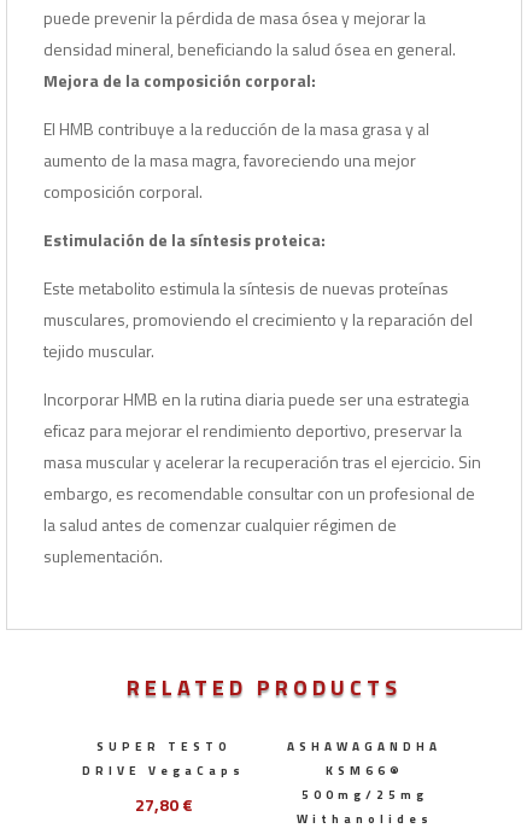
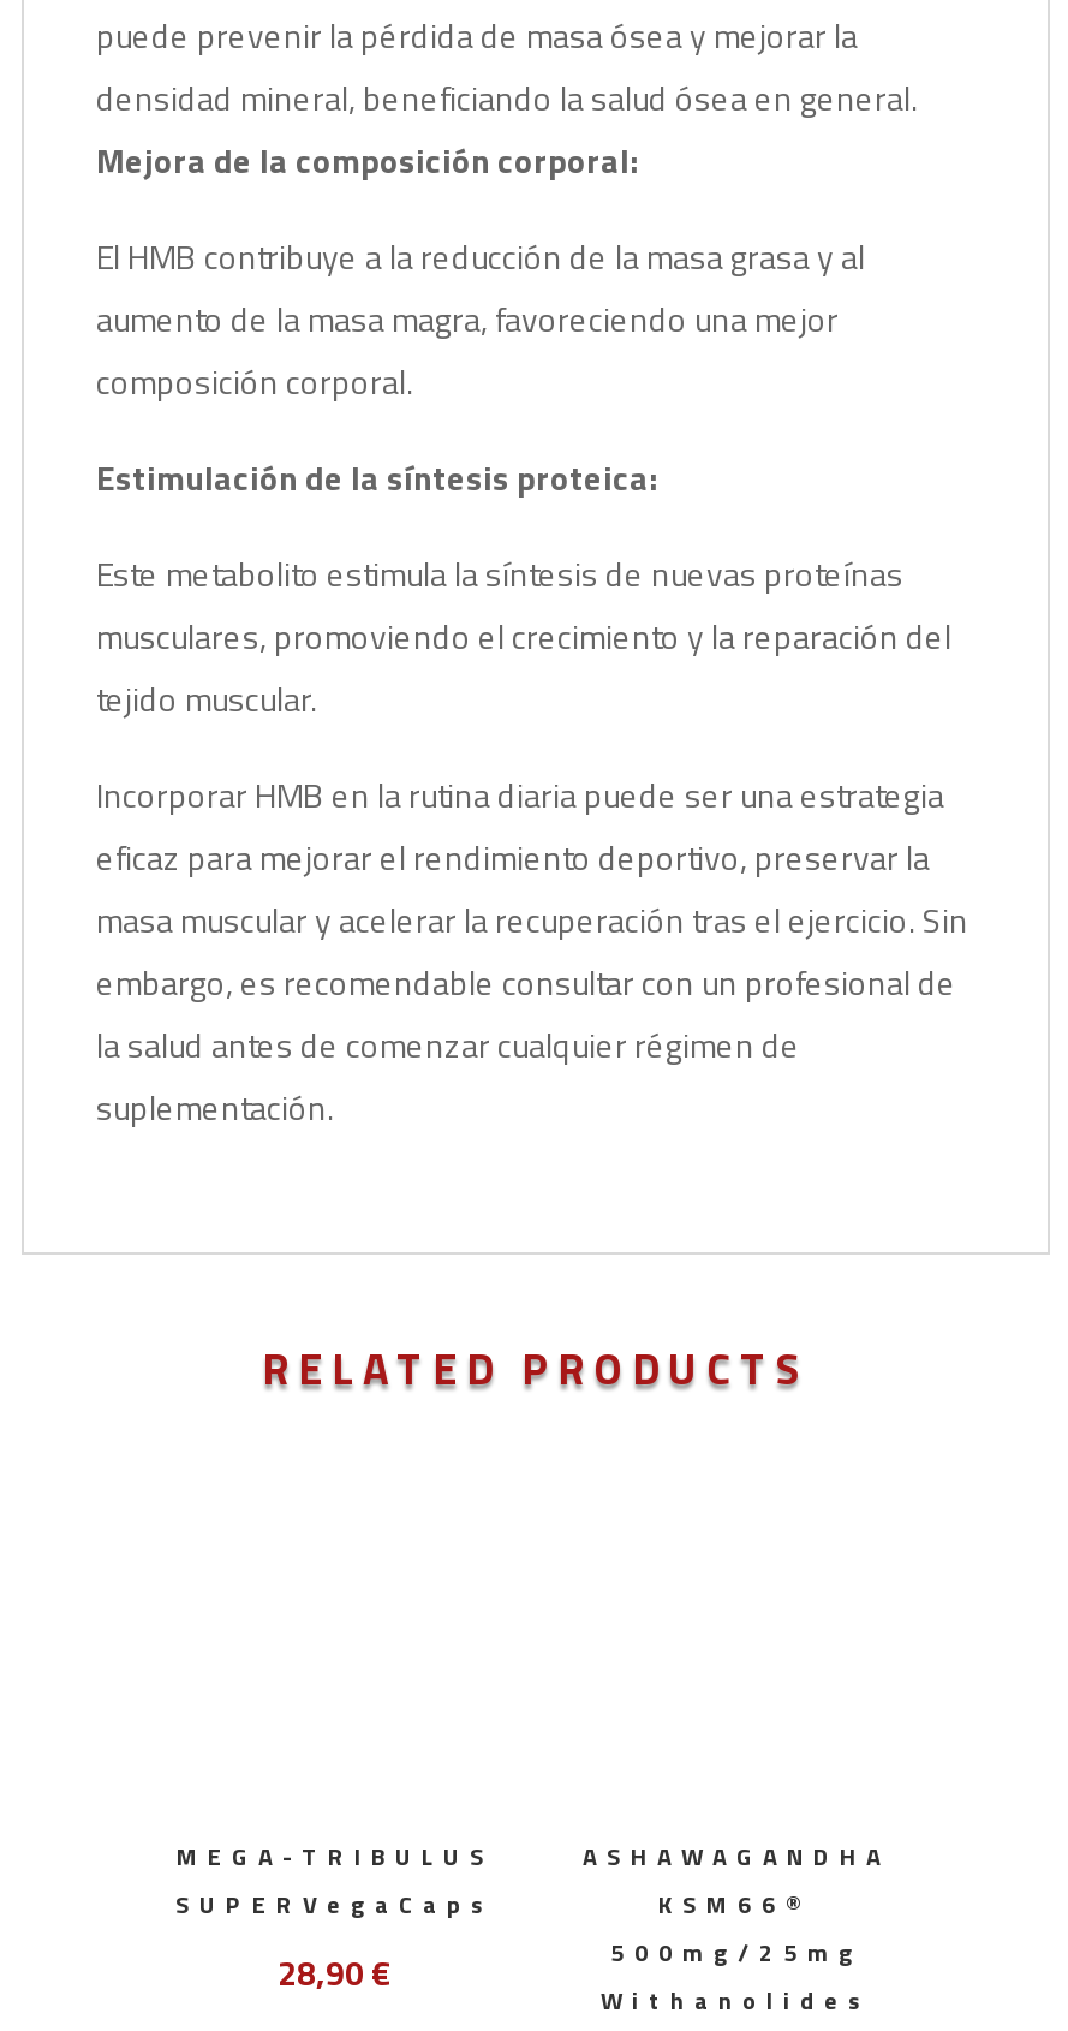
- SUPER TESTO
- DRIVE VegaCaps
+ MEGA-TRIBULUS
+ SUPERVegaCaps

- 27,80 €
+ 28,90 €
